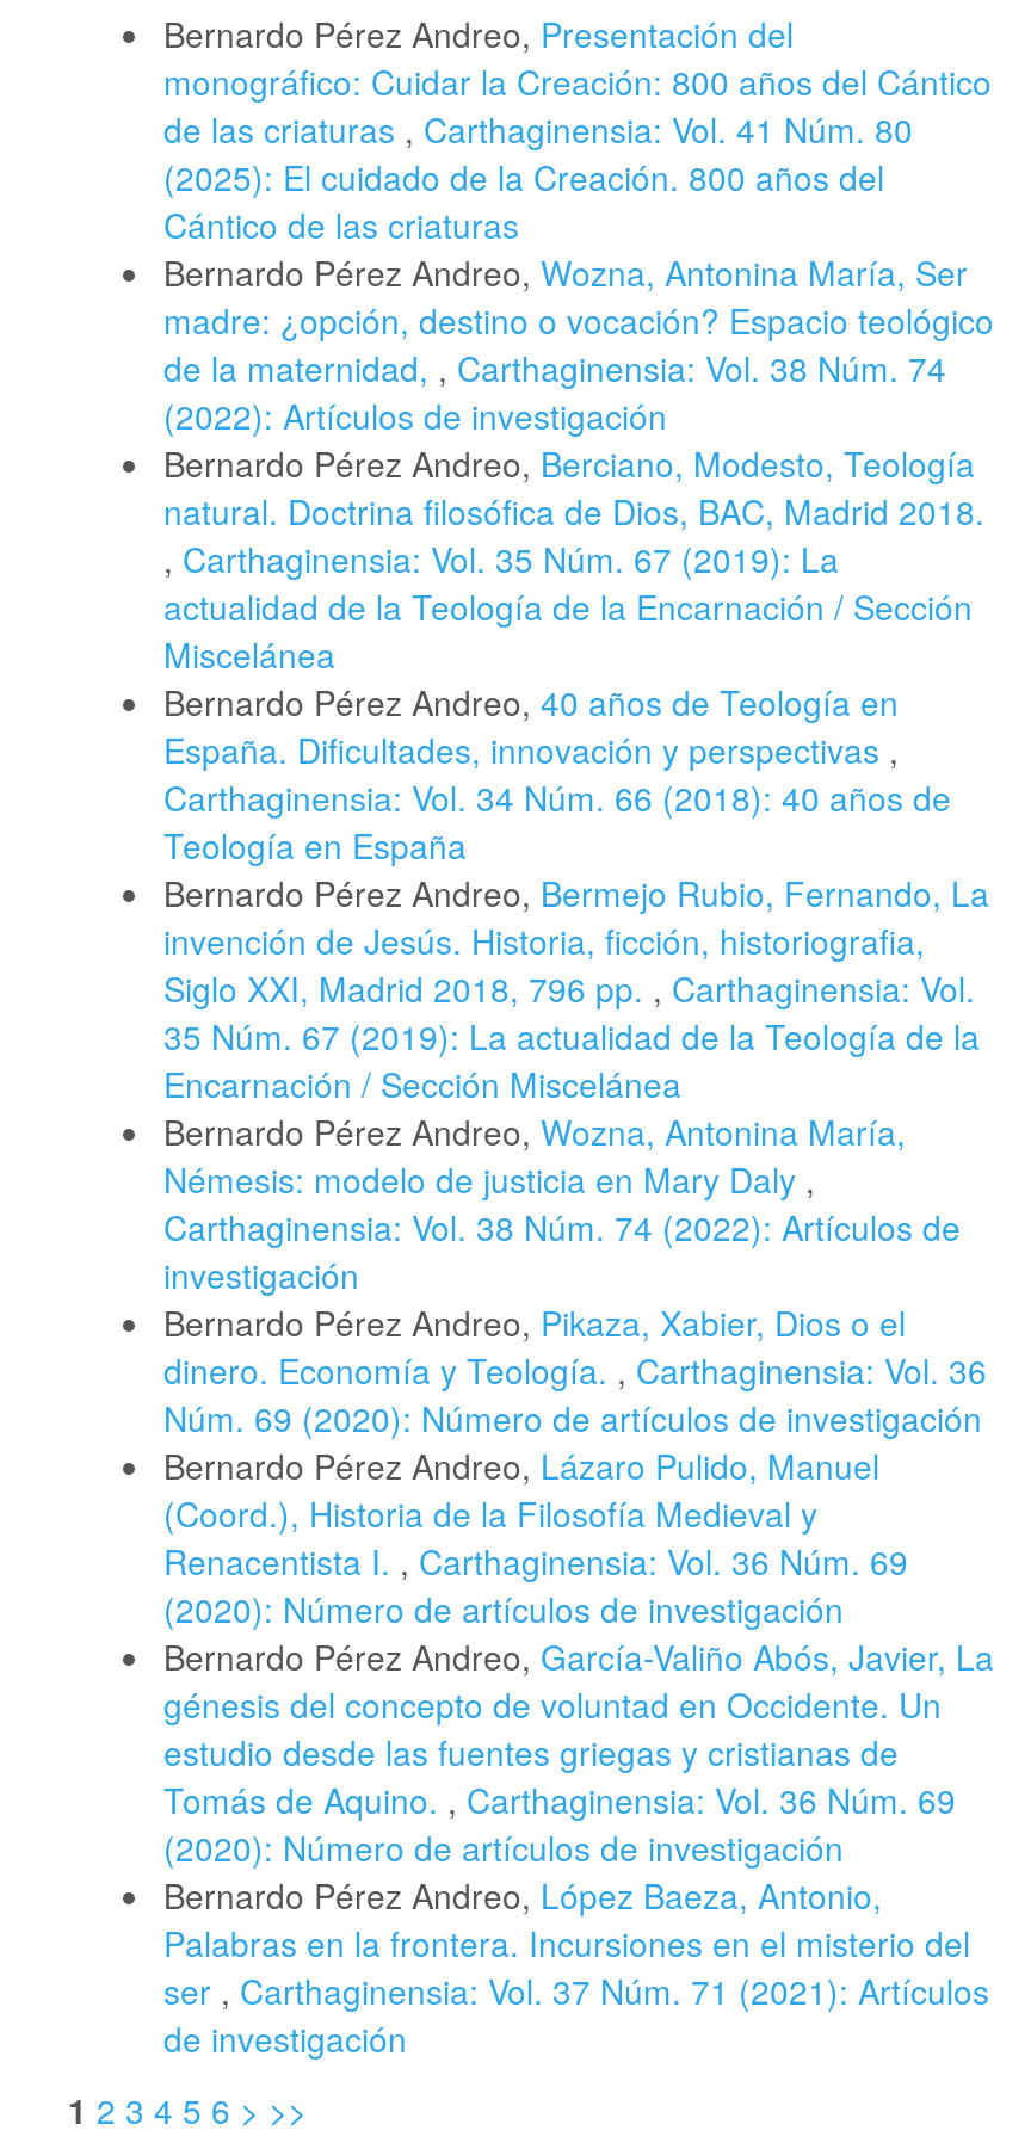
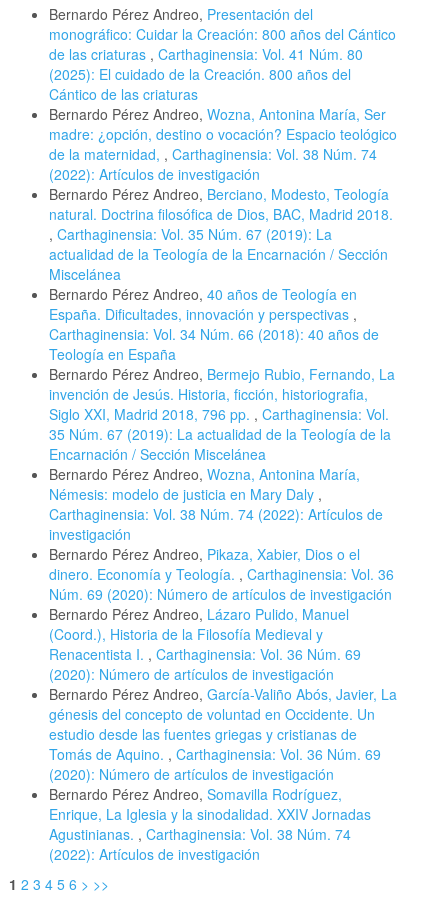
- Bernardo Pérez Andreo, López Baeza, Antonio,
- Palabras en la frontera. Incursiones en el misterio del
- ser, Carthaginensia: Vol. 37 Núm. 71 (2021): Artículos
- de investigación
+ Bernardo Pérez Andreo, Somavilla Rodríguez,
+ Enrique, La Iglesia y la sinodalidad. XXIV Jornadas
+ Agustinianas., Carthaginensia: Vol. 38 Núm. 74
+ (2022): Artículos de investigación
